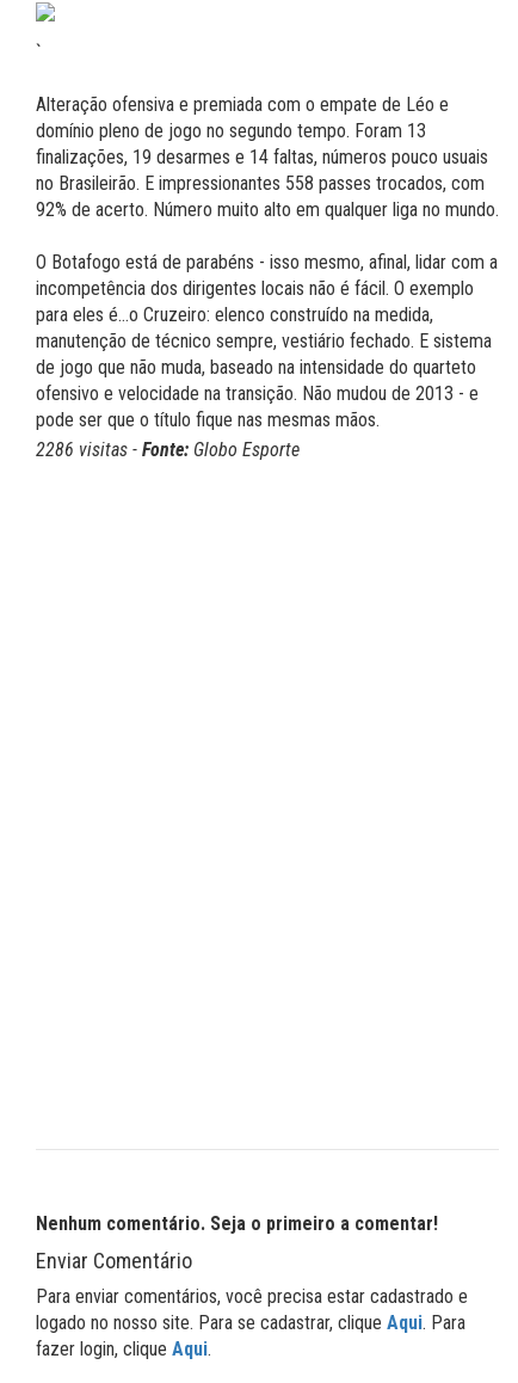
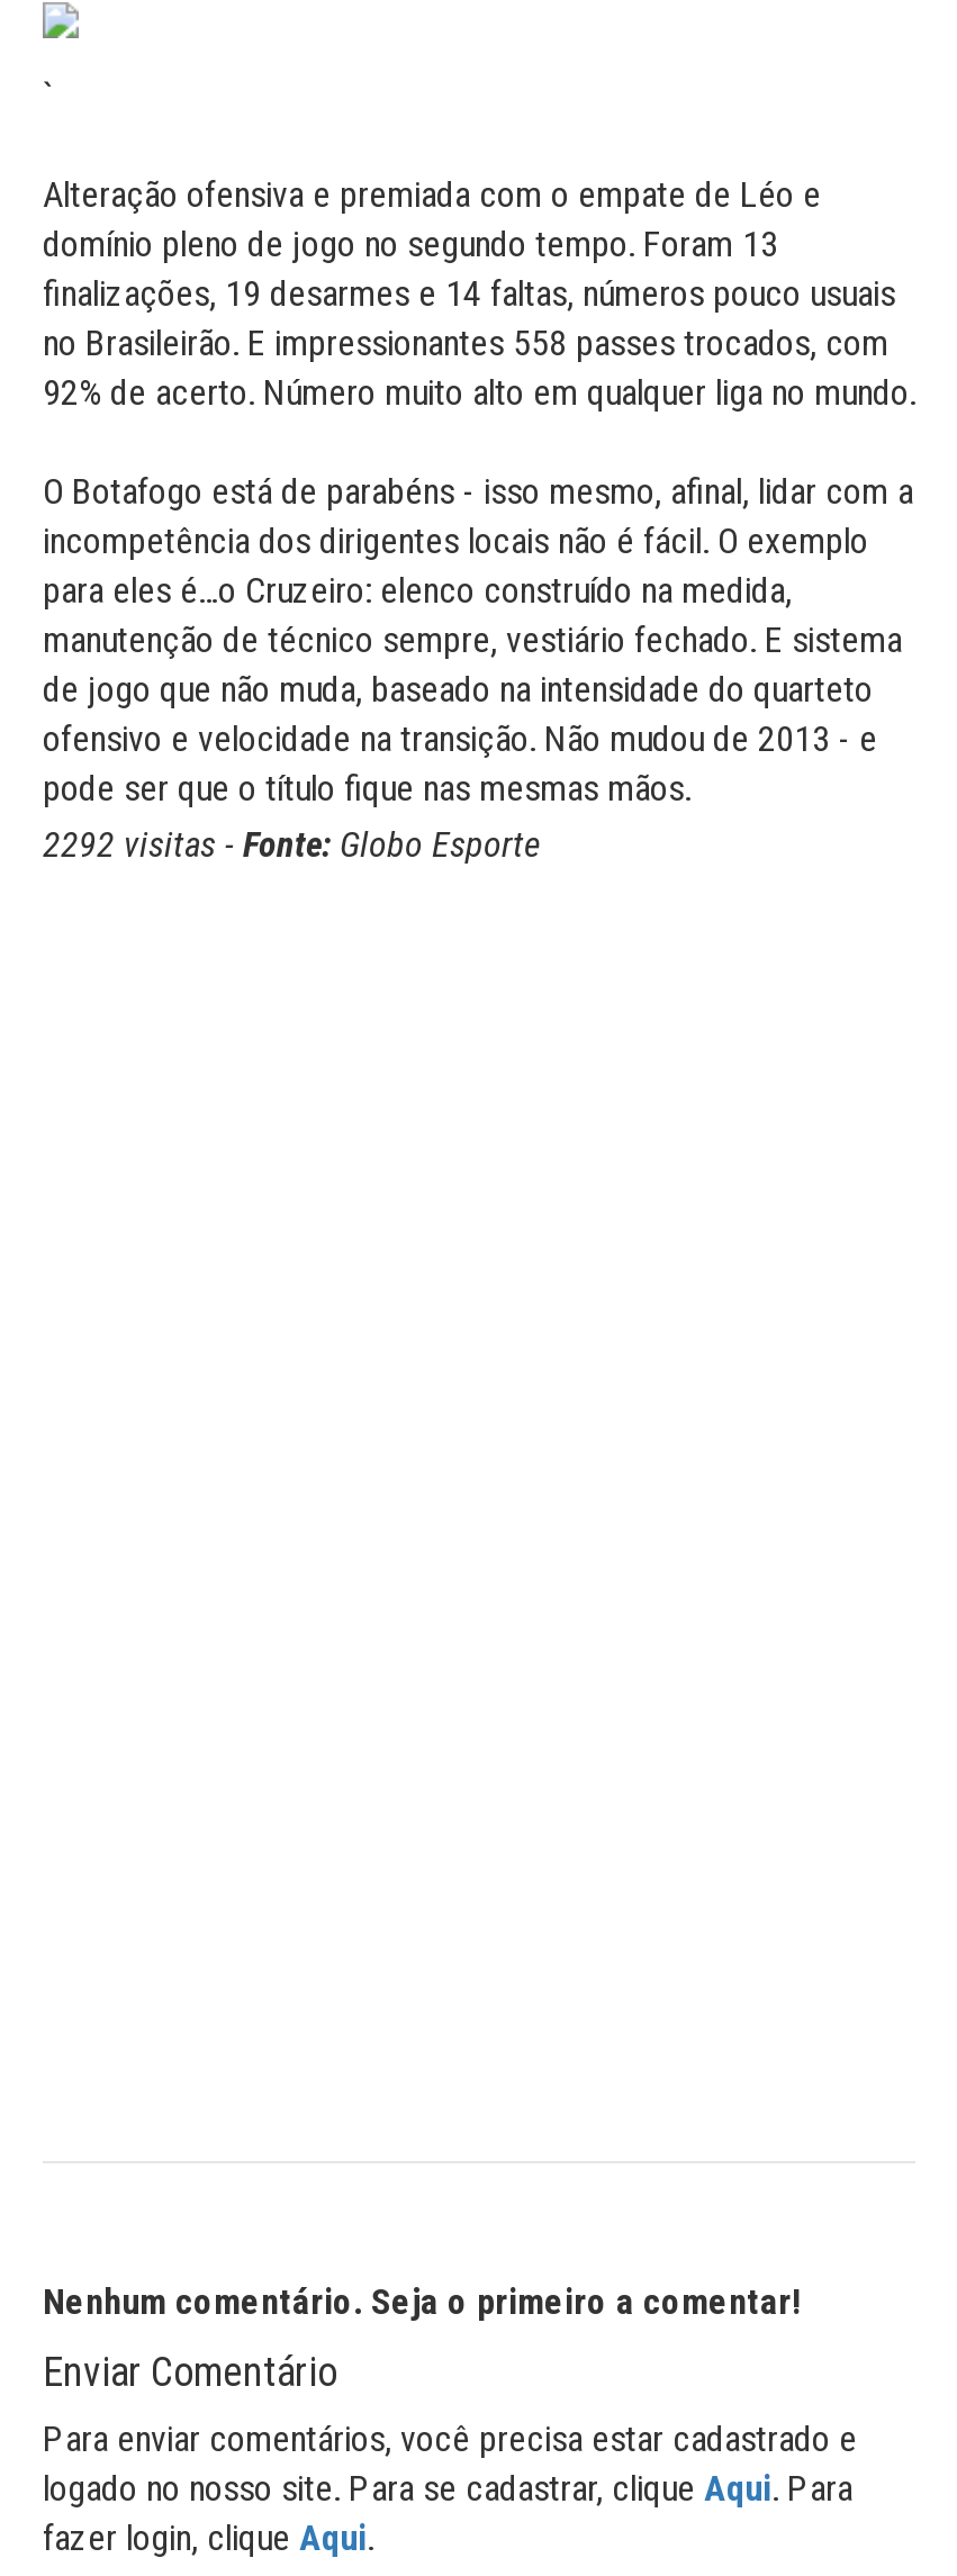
- 2286 visitas - Fonte: Globo Esporte
+ 2292 visitas - Fonte: Globo Esporte
